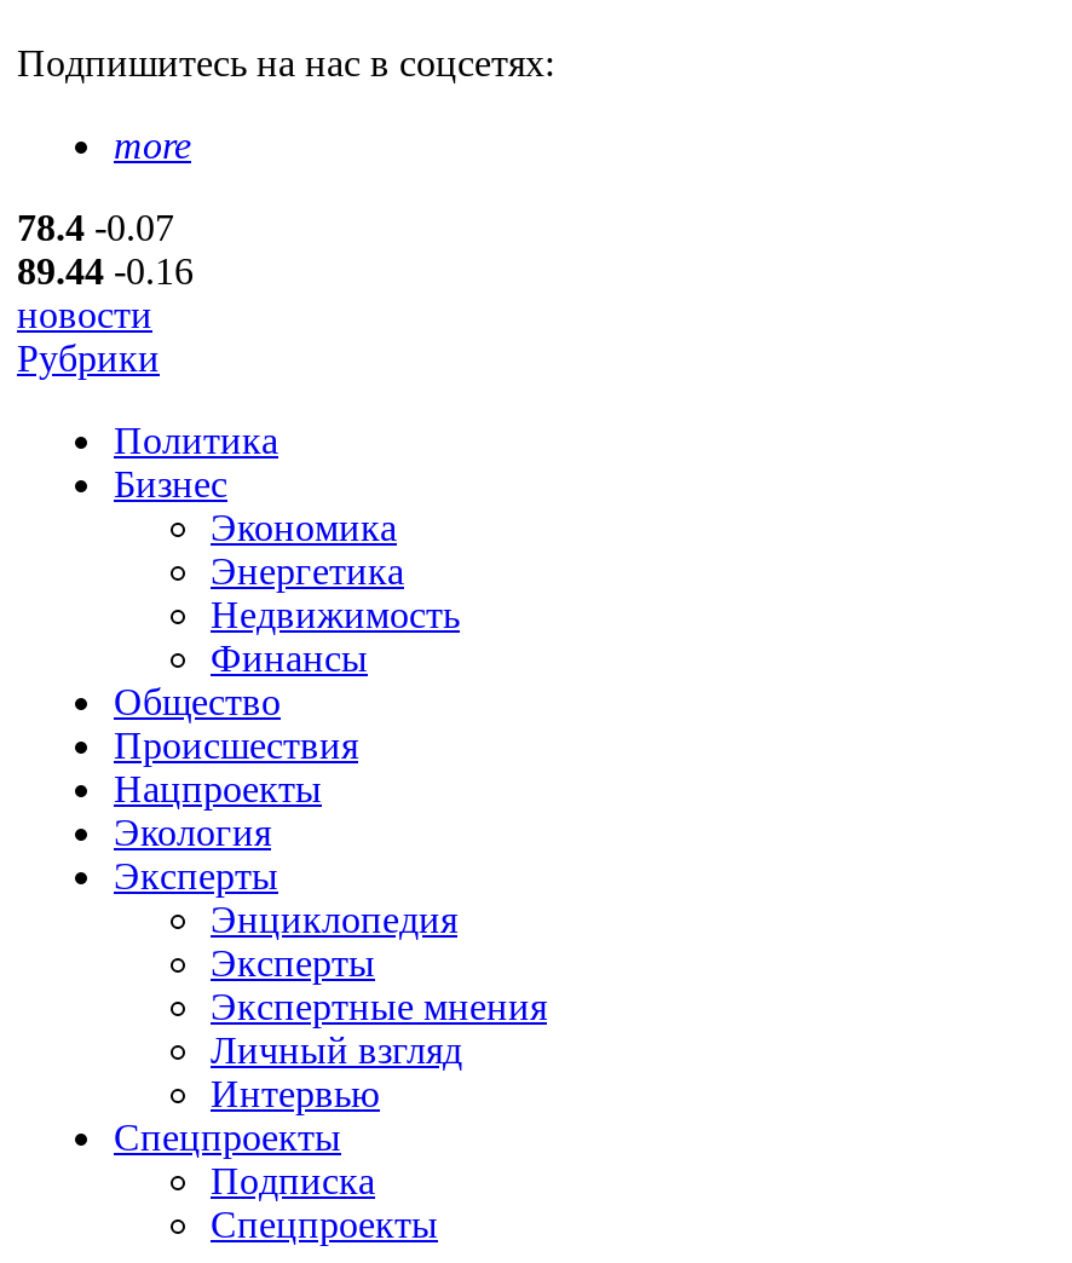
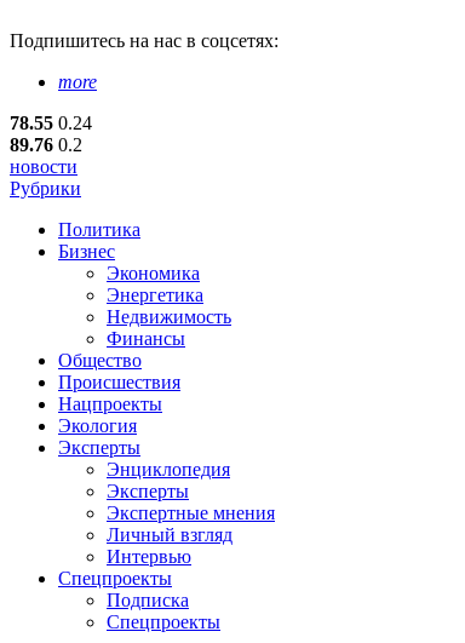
- 78.4 -0.07
+ 78.55 0.24

- 89.44 -0.16
+ 89.76 0.2
